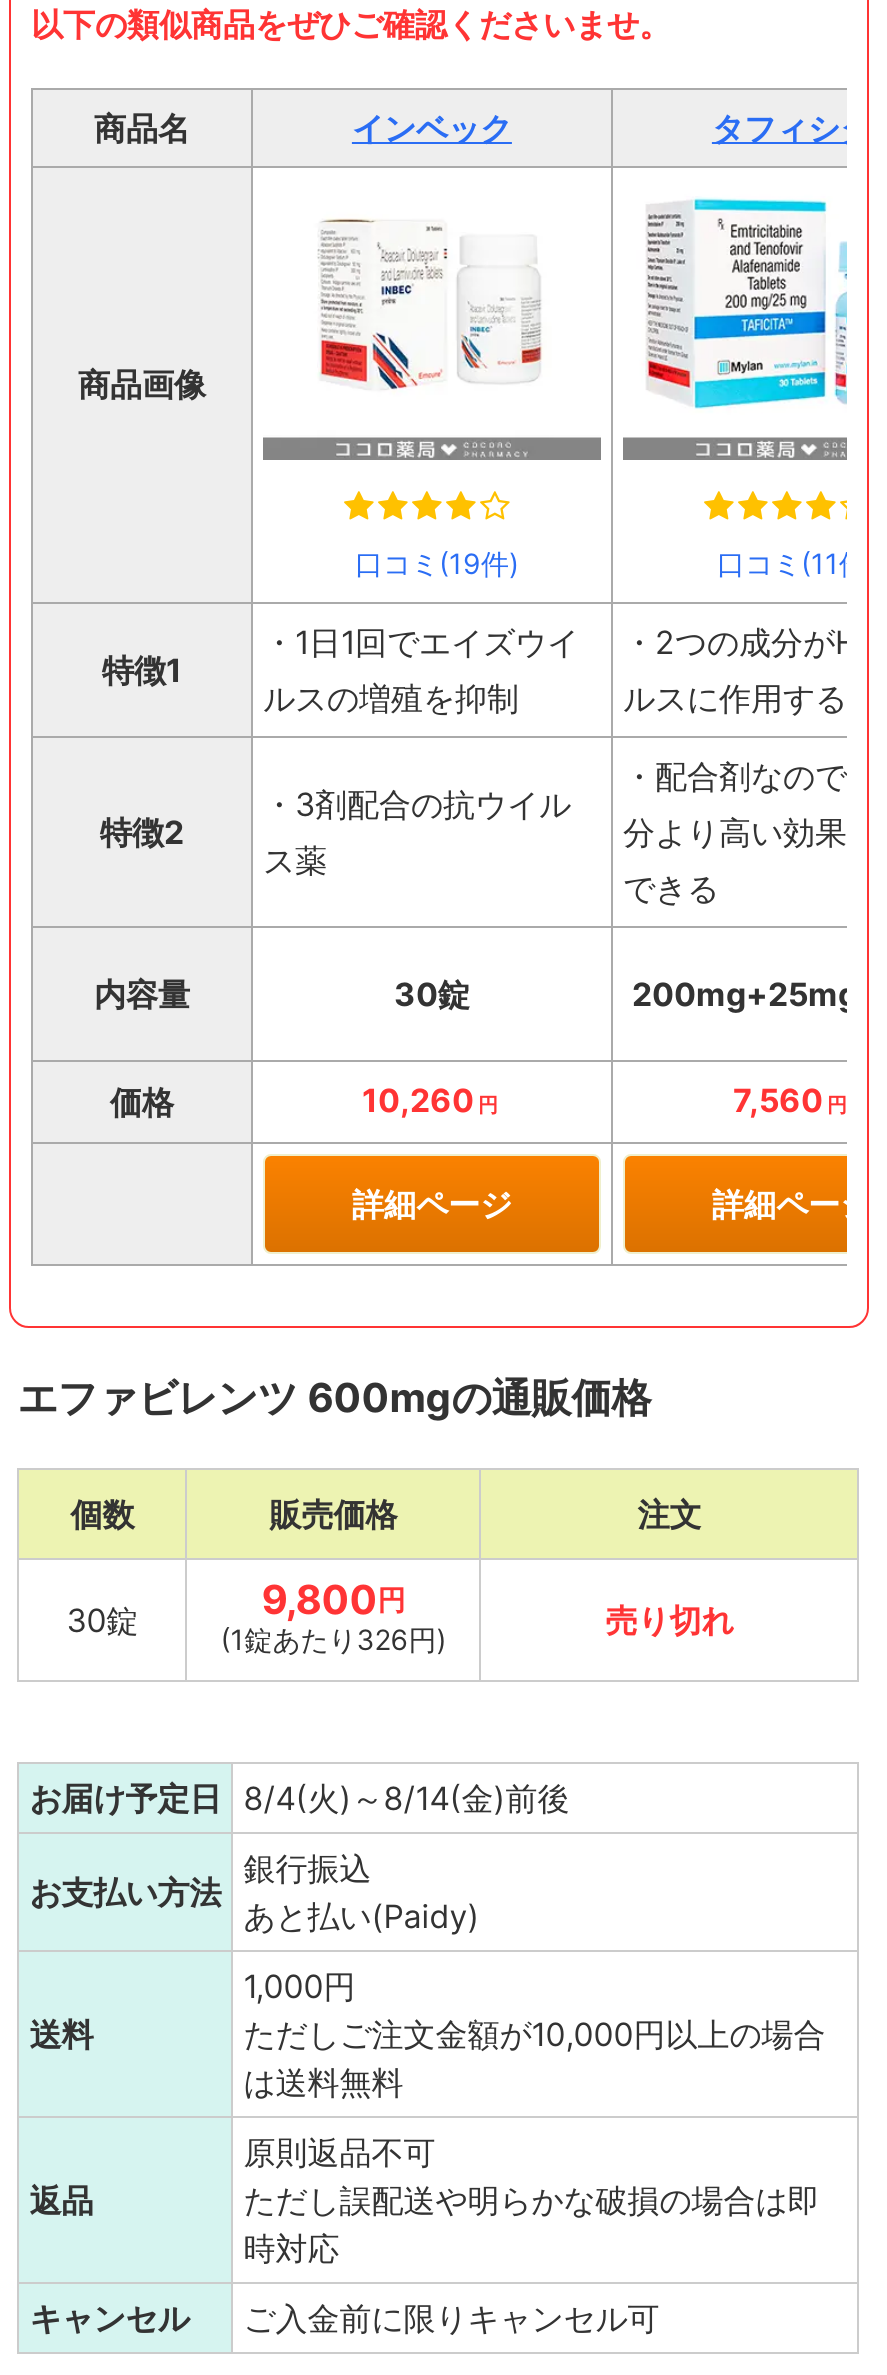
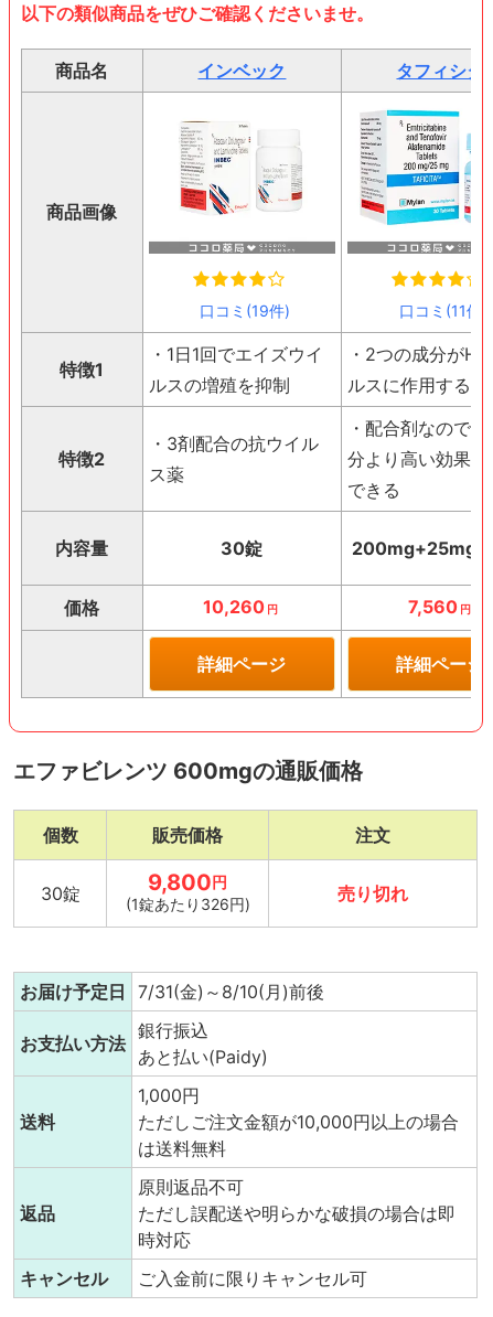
- お届け予定日 8/4(火)～8/14(金)前後
+ お届け予定日 7/31(金)～8/10(月)前後
